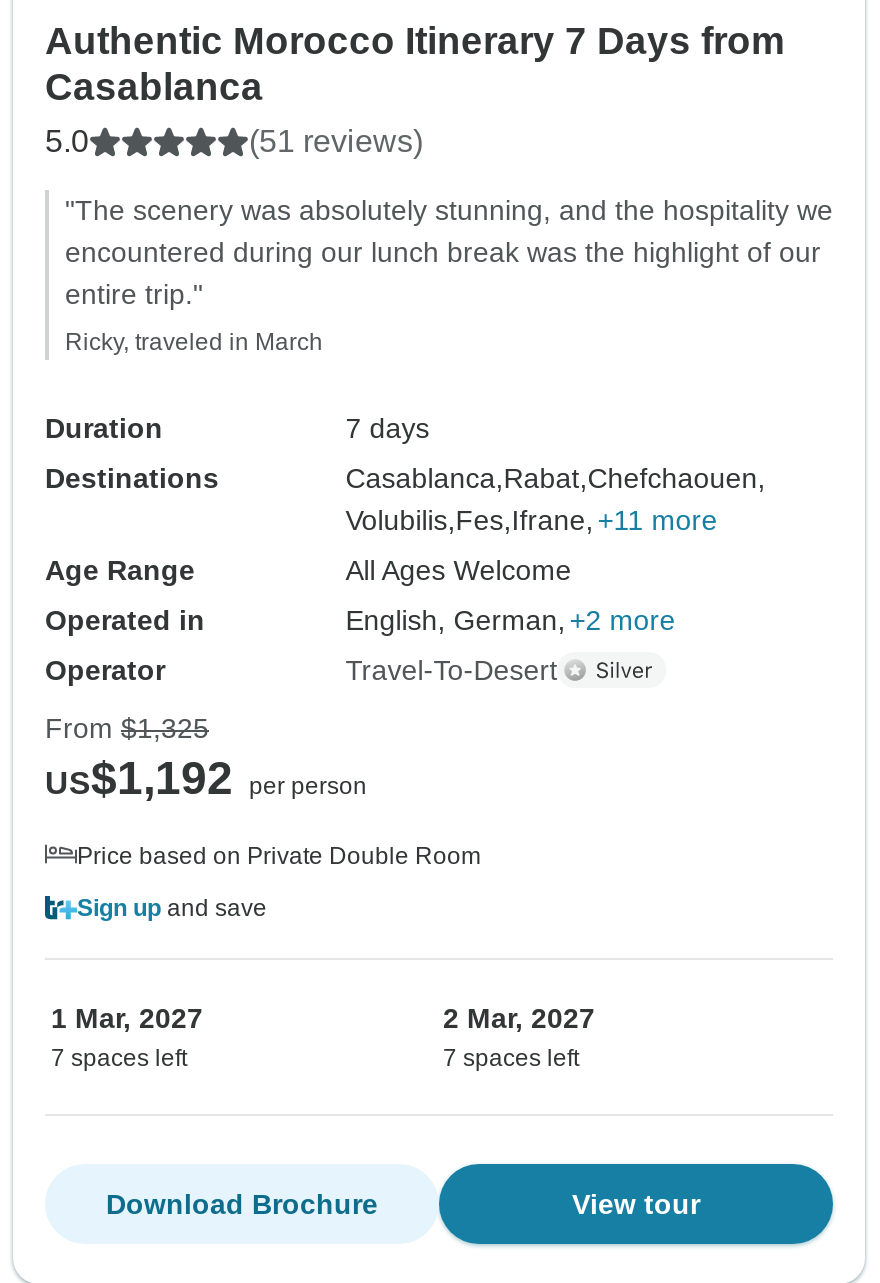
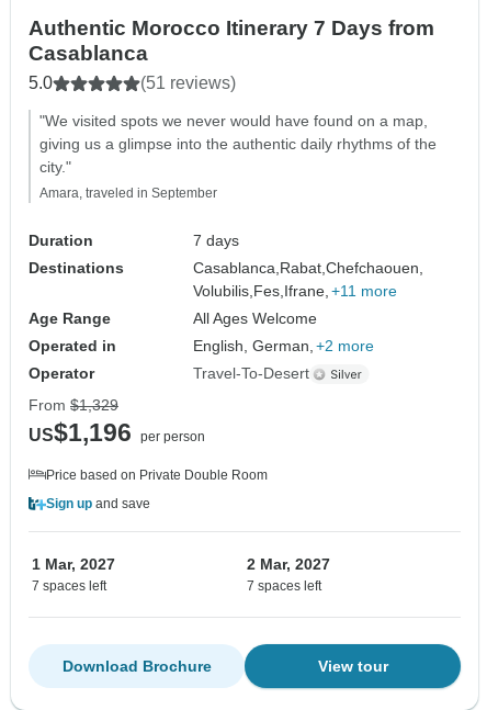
- "The scenery was absolutely stunning, and the hospitality we
- encountered during our lunch break was the highlight of our
- entire trip."
+ "We visited spots we never would have found on a map,
+ giving us a glimpse into the authentic daily rhythms of the
+ city."

- Ricky, traveled in March
+ Amara, traveled in September

- From $1,325
+ From $1,329

- US$1,192 per person
+ US$1,196 per person
